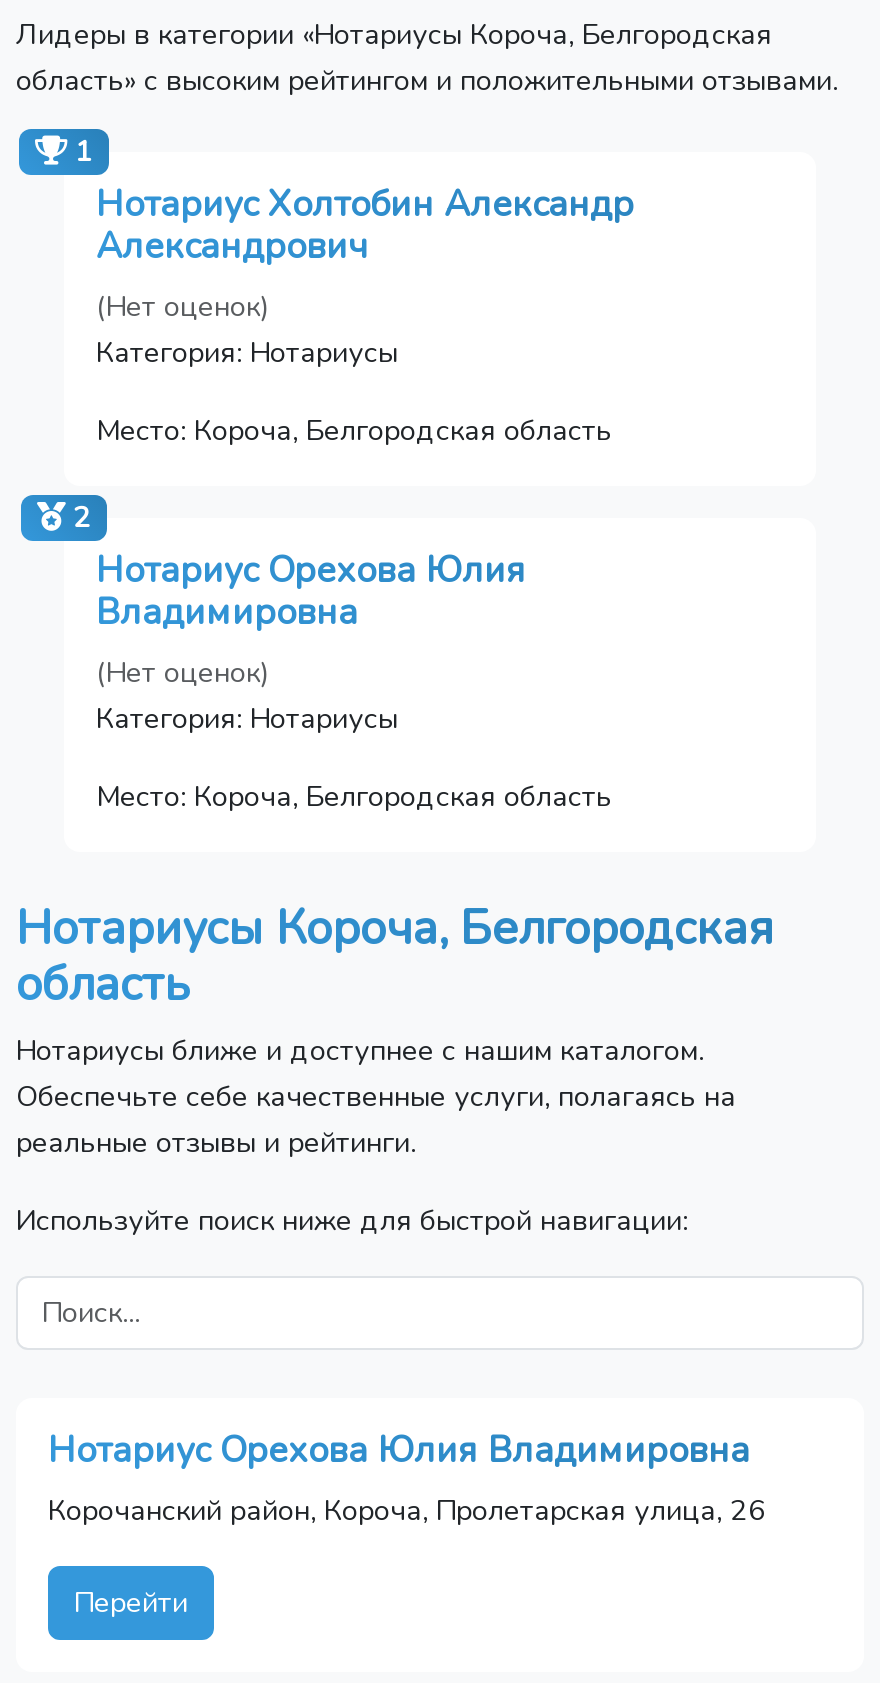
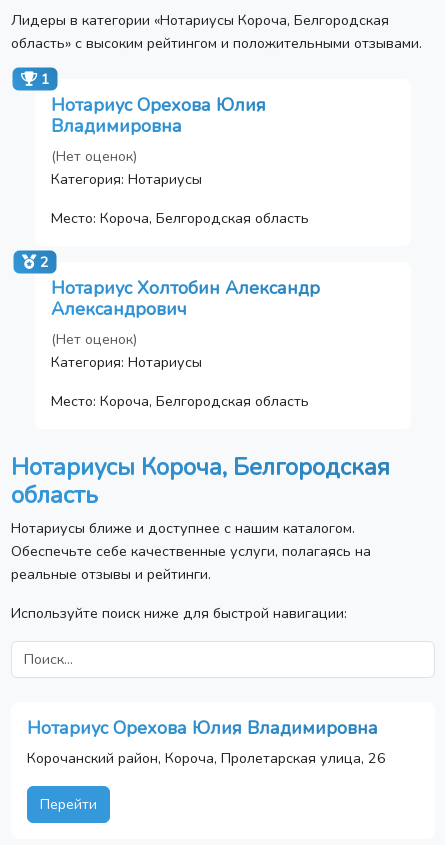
moved down: Нотариус Холтобин Александр | Александрович

moved up: Нотариус Орехова Юлия | Владимировна
